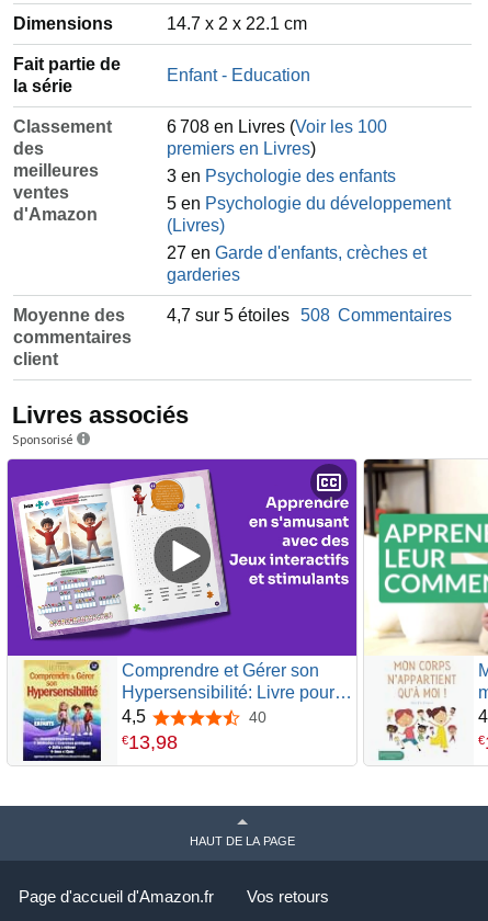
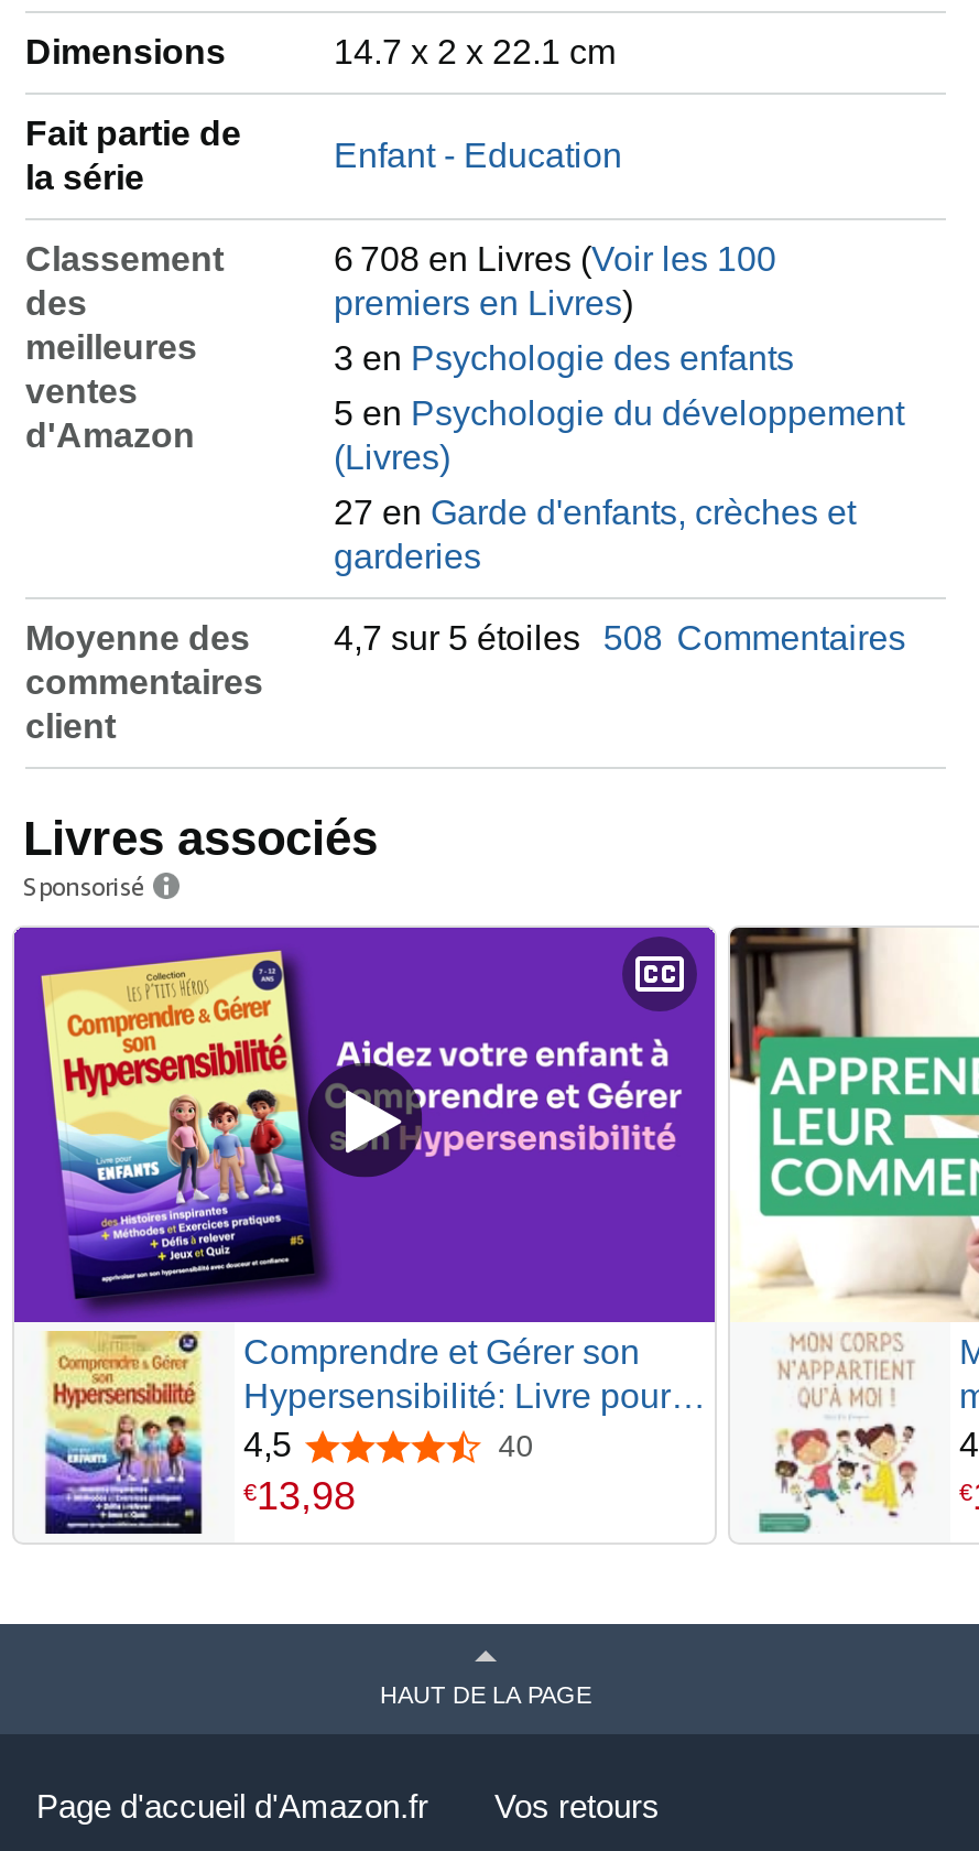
- [image]
+ [image]
